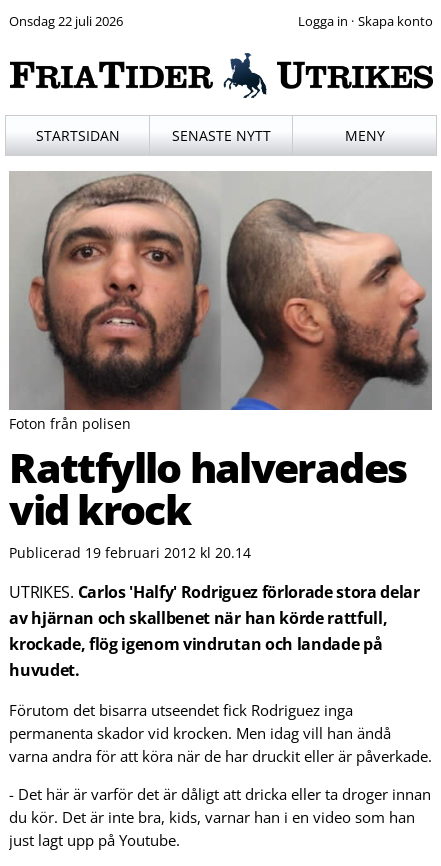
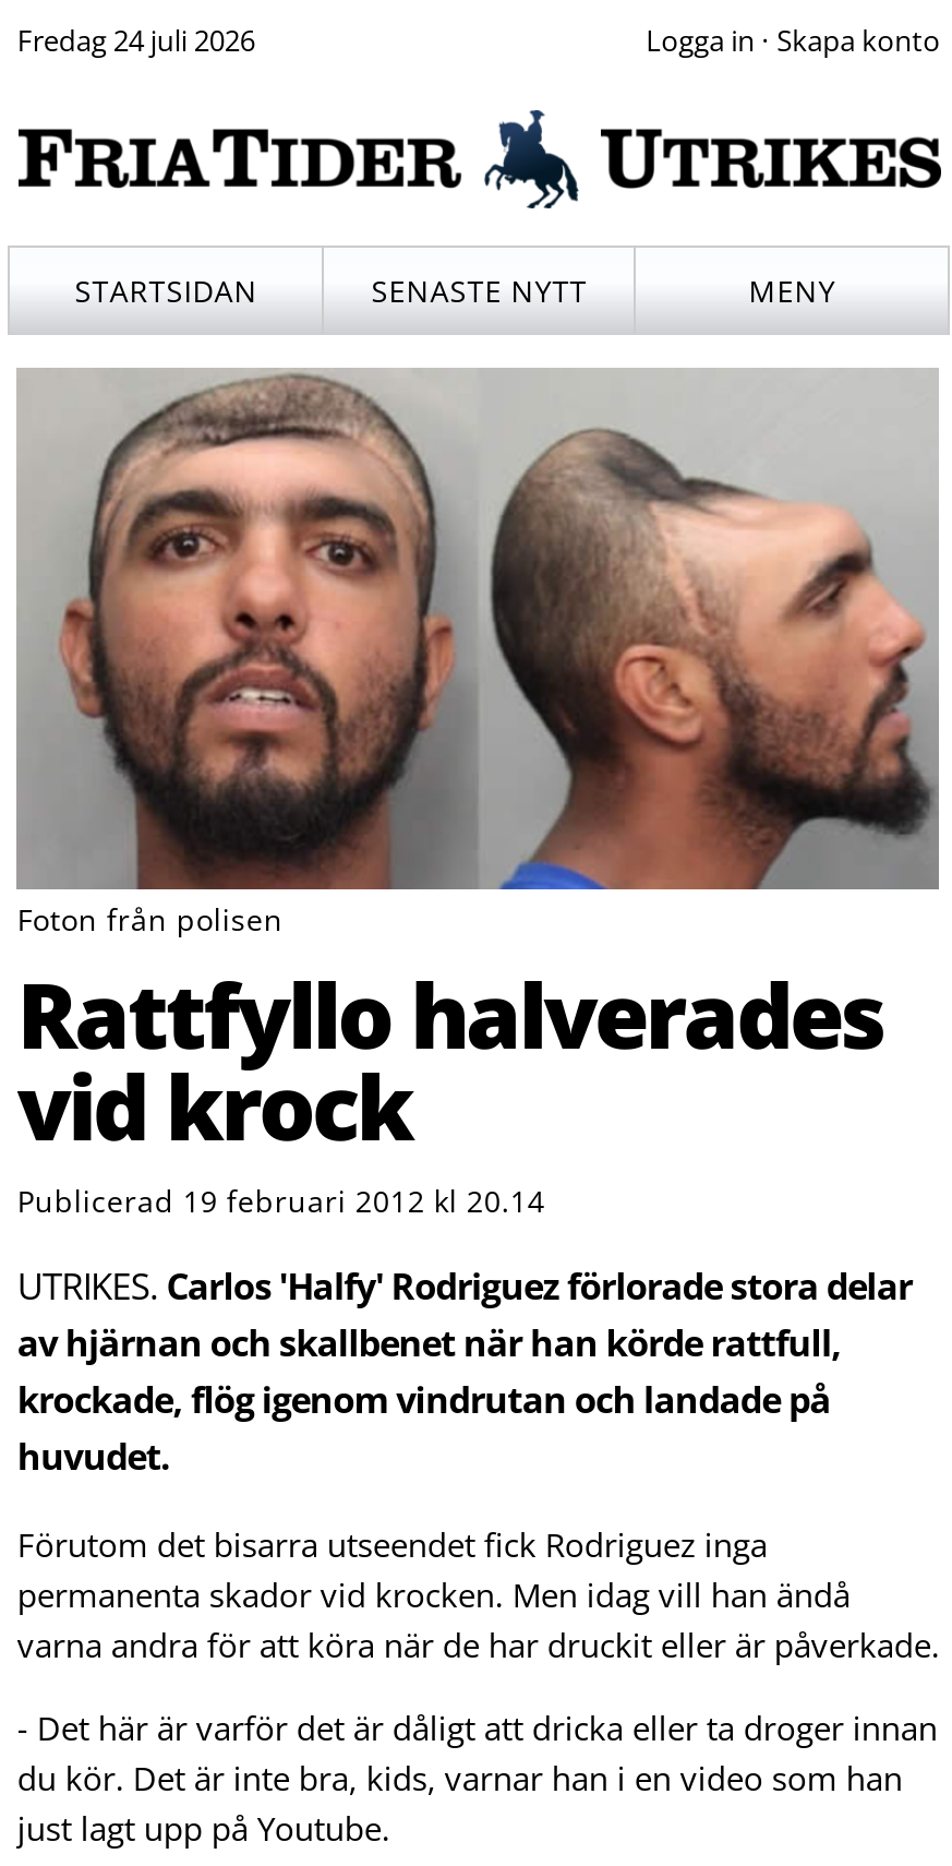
- Onsdag 22 juli 2026
+ Fredag 24 juli 2026
